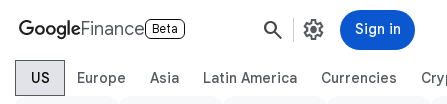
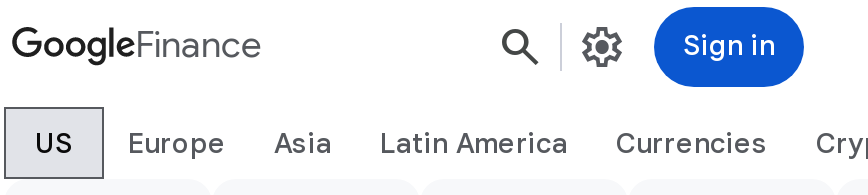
- Finance Beta
+ Finance
